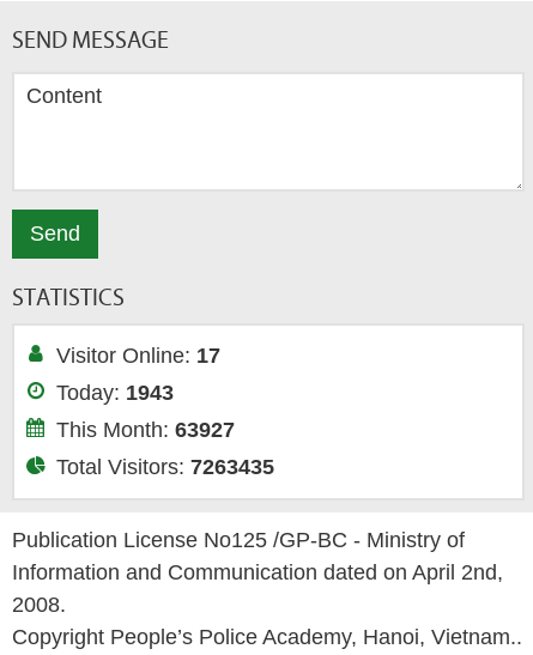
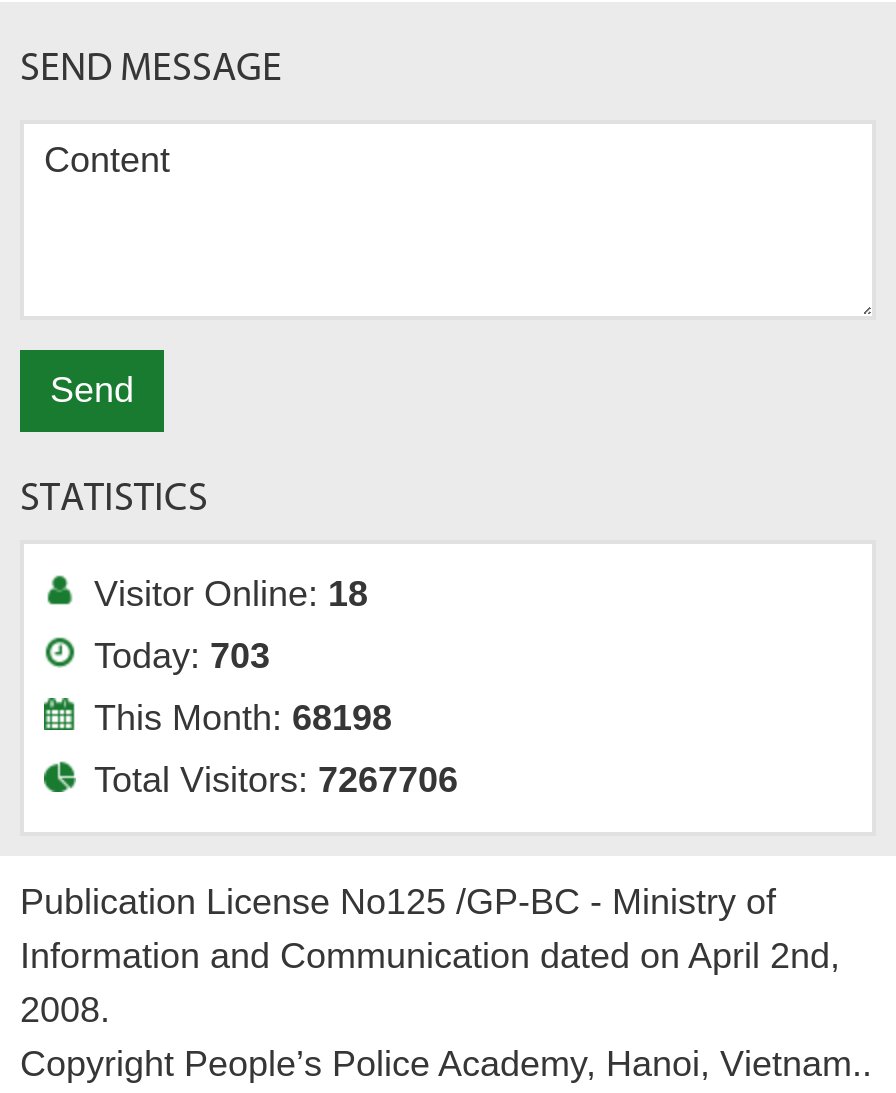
- Visitor Online: 17
+ Visitor Online: 18

- Today: 1943
+ Today: 703

- This Month: 63927
+ This Month: 68198

- Total Visitors: 7263435
+ Total Visitors: 7267706
